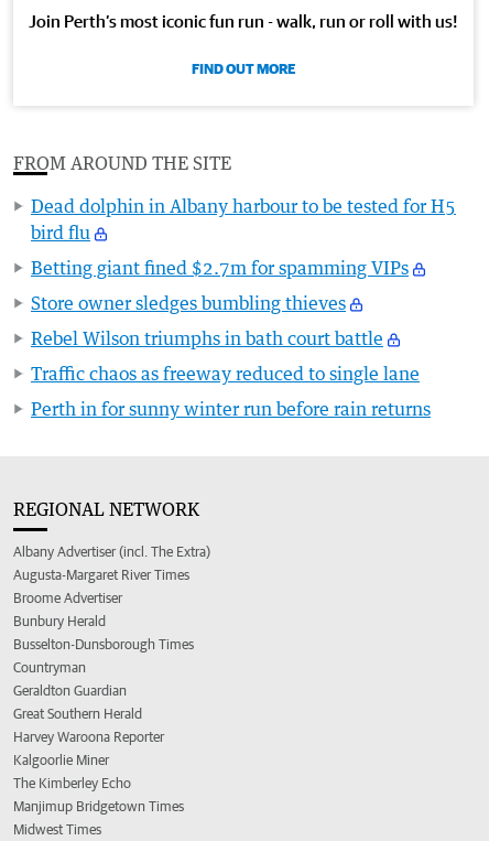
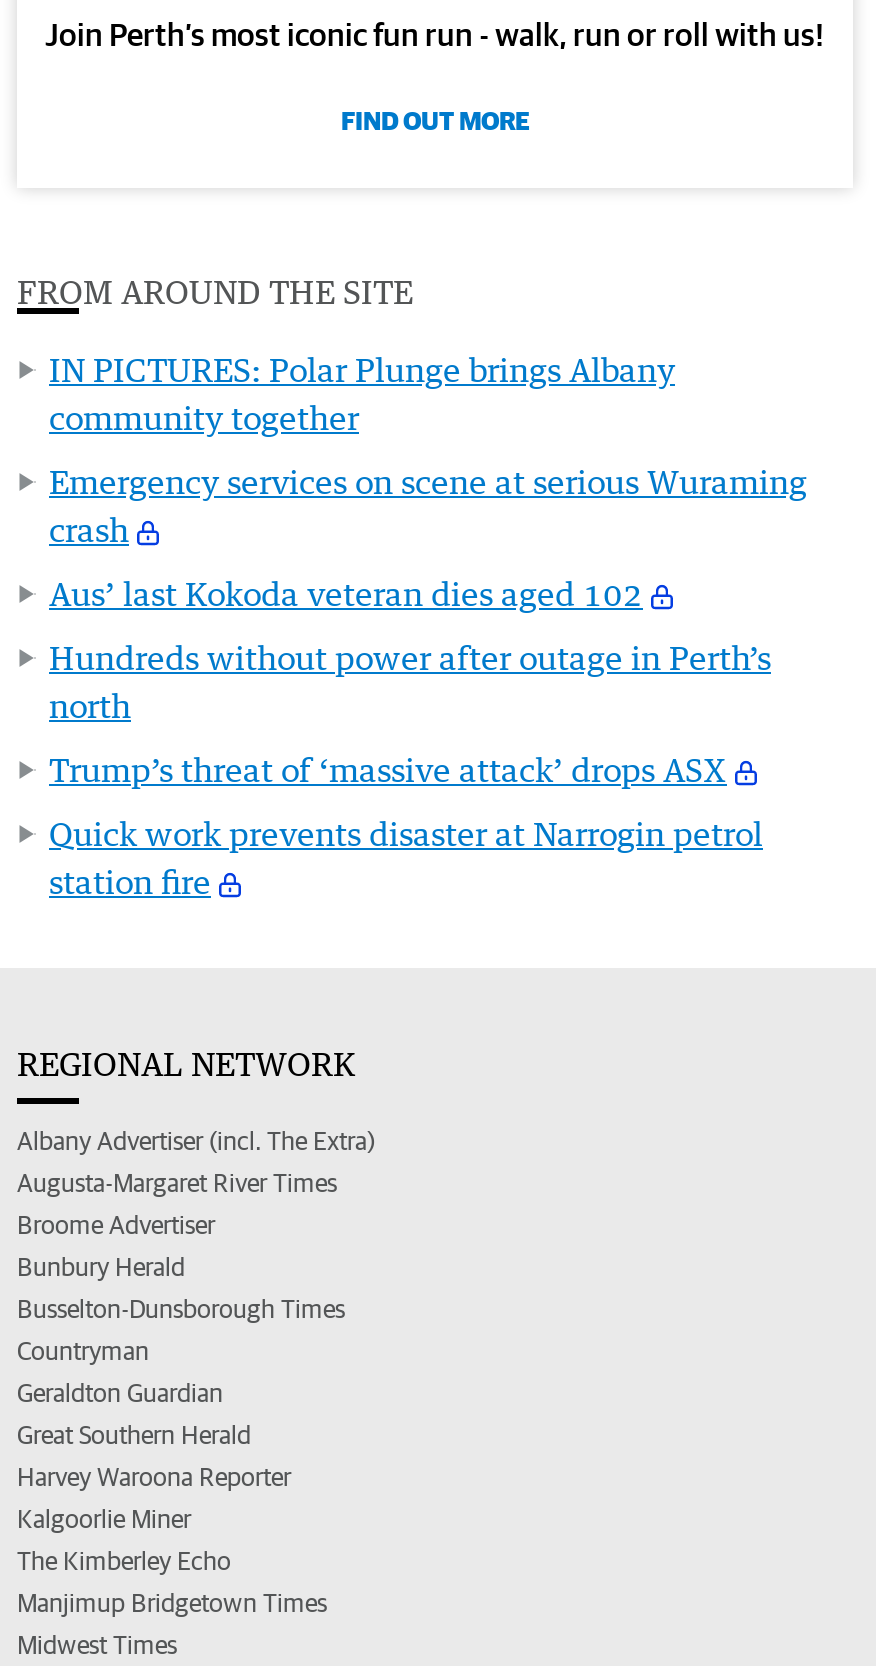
- Dead dolphin in Albany harbour to be tested for H5
- bird flu
+ IN PICTURES: Polar Plunge brings Albany
+ community together

- Betting giant fined $2.7m for spamming VIPs
+ Emergency services on scene at serious Wuraming
+ crash

- Store owner sledges bumbling thieves
+ Aus’ last Kokoda veteran dies aged 102

- Rebel Wilson triumphs in bath court battle
+ Hundreds without power after outage in Perth’s
+ north

- Traffic chaos as freeway reduced to single lane
+ Trump’s threat of ‘massive attack’ drops ASX

- Perth in for sunny winter run before rain returns
+ Quick work prevents disaster at Narrogin petrol
+ station fire
